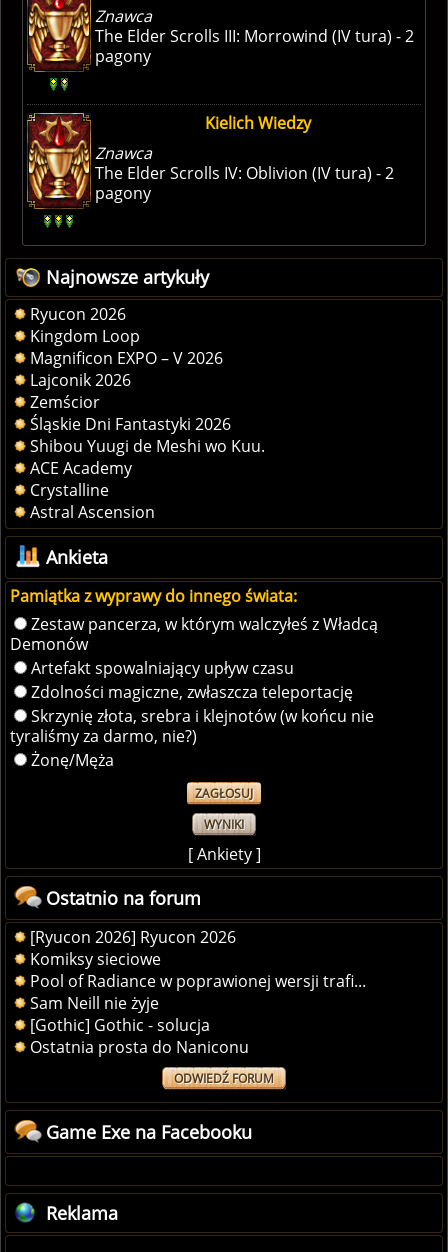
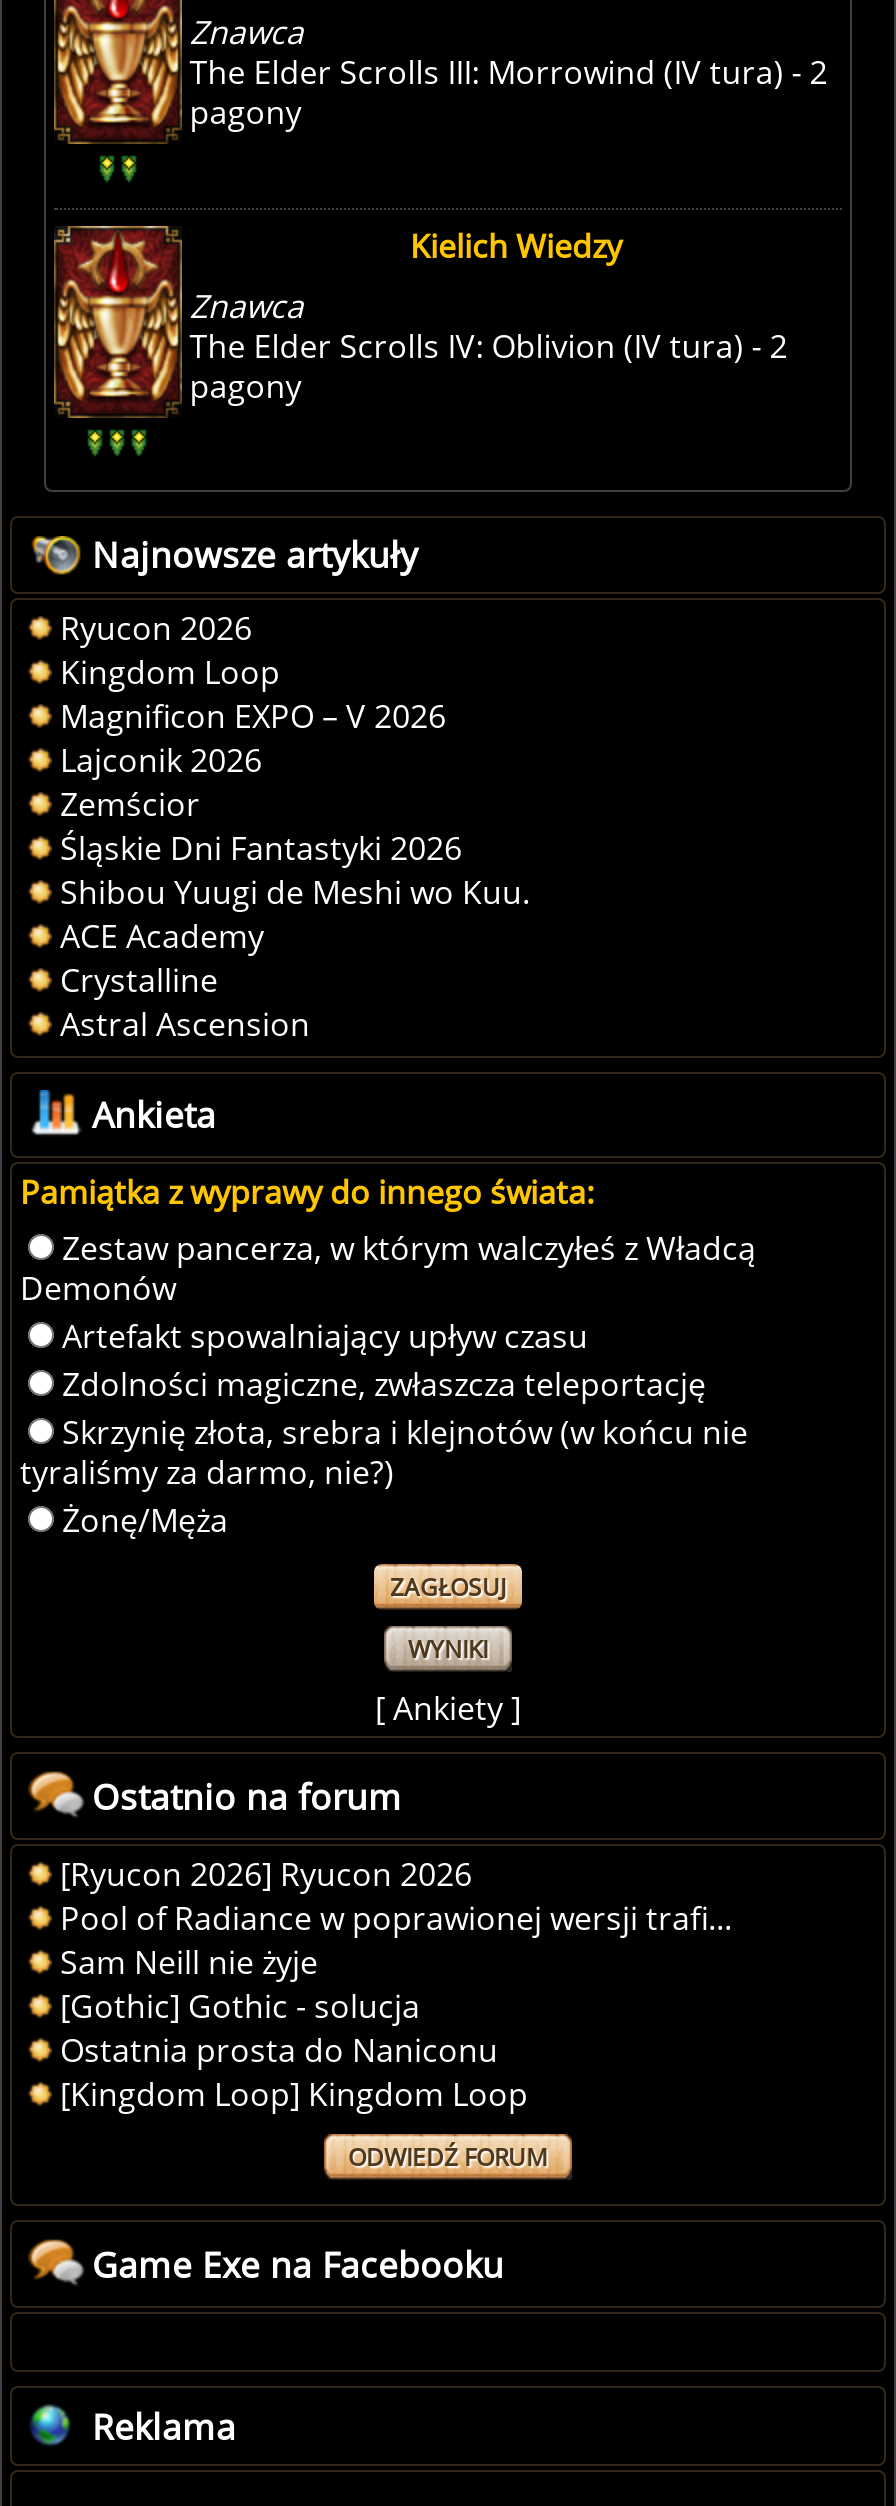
- Komiksy sieciowe

moved up: Pool of Radiance w poprawionej wersji trafi... | Sam Neill nie żyje | [Gothic] Gothic - solucja | Ostatnia prosta do Naniconu

+ [Kingdom Loop] Kingdom Loop
